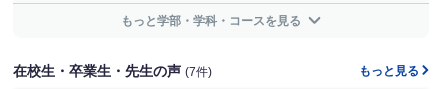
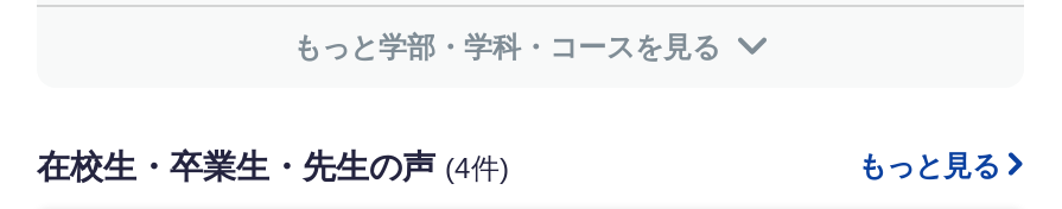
- 在校生・卒業生・先生の声(7件)
+ 在校生・卒業生・先生の声(4件)
